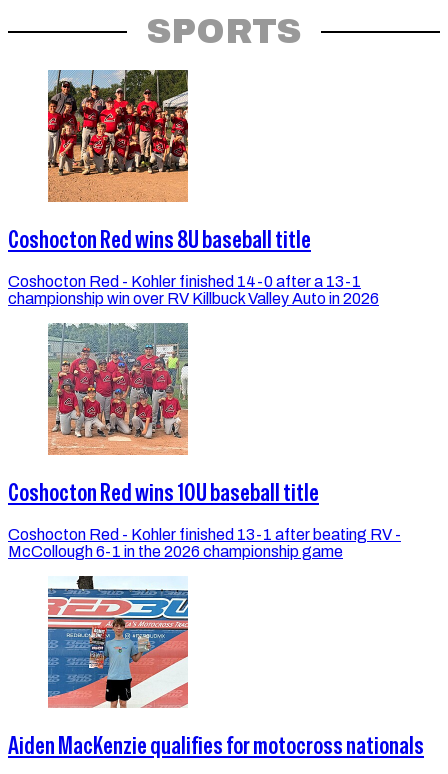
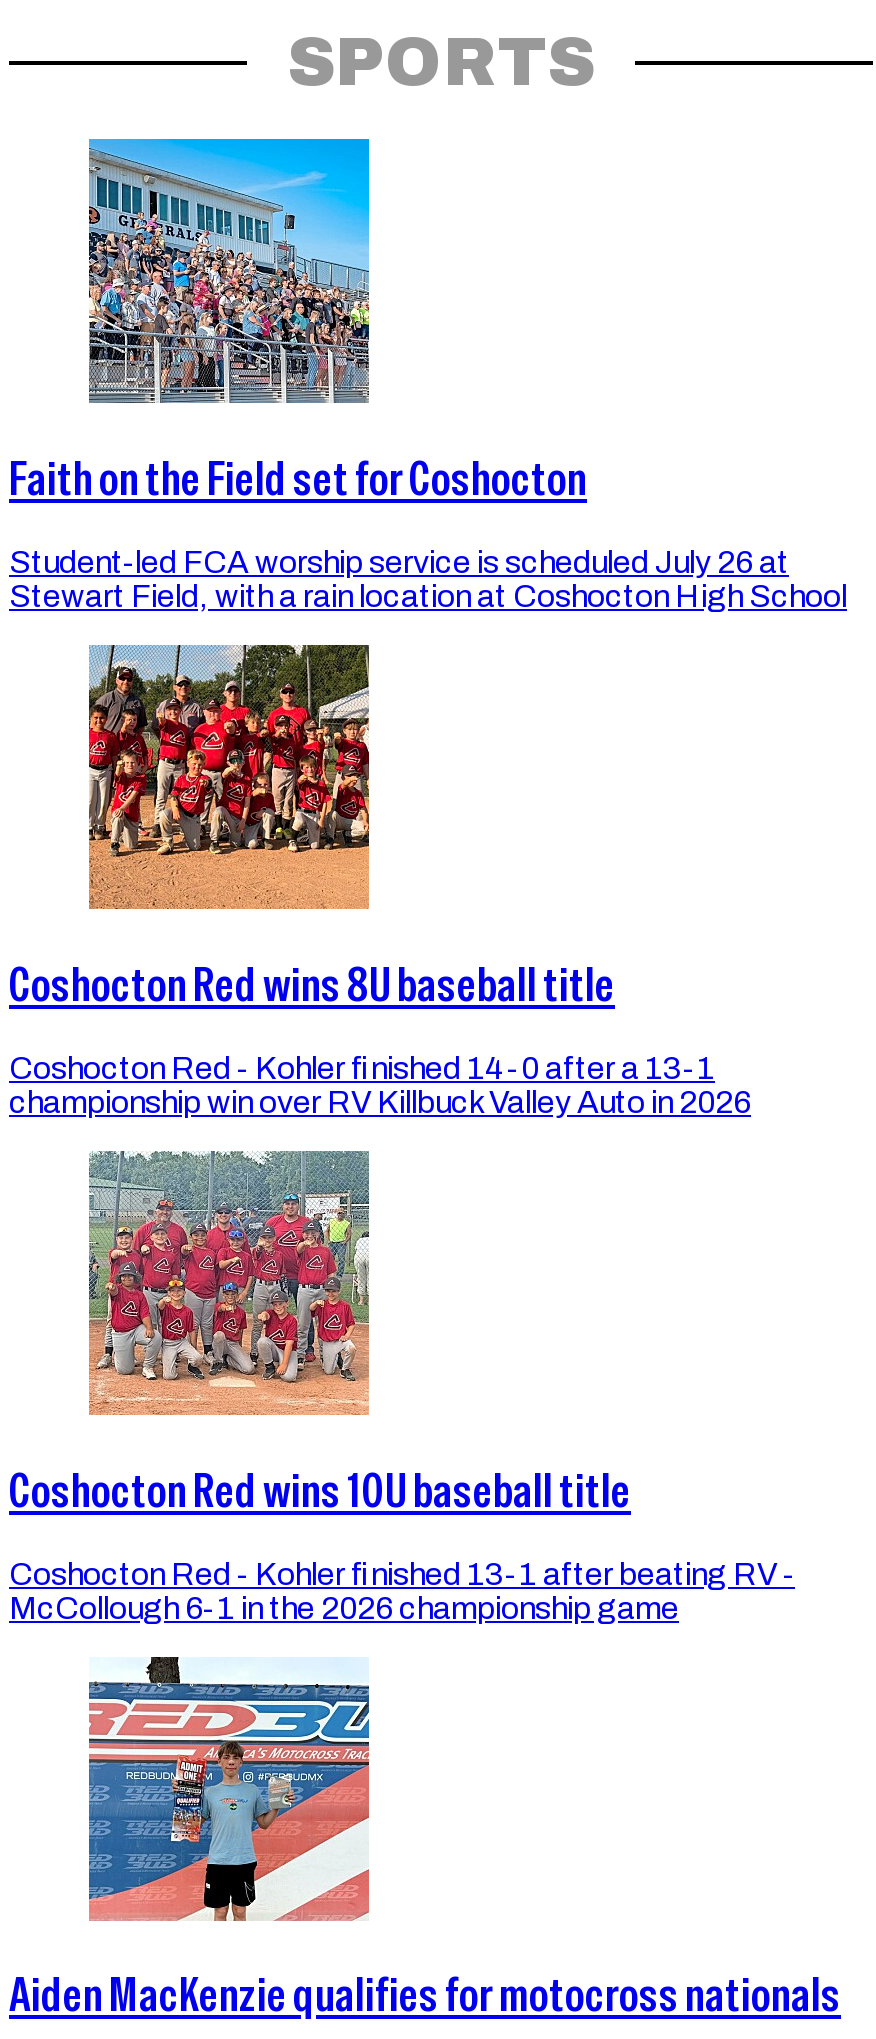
+ [image]
+ Faith on the Field set for Coshocton
+ Student-led FCA worship service is scheduled July 26 at
+ Stewart Field, with a rain location at Coshocton High School
